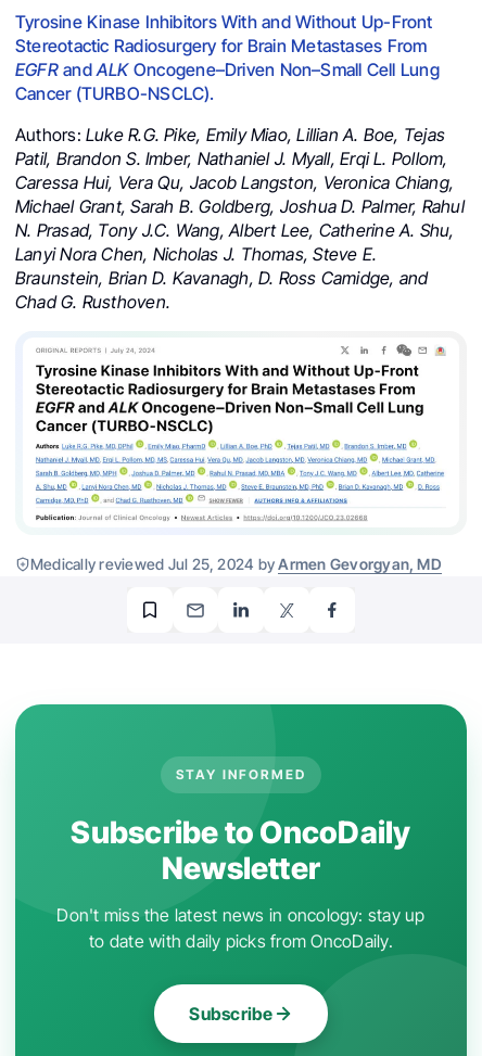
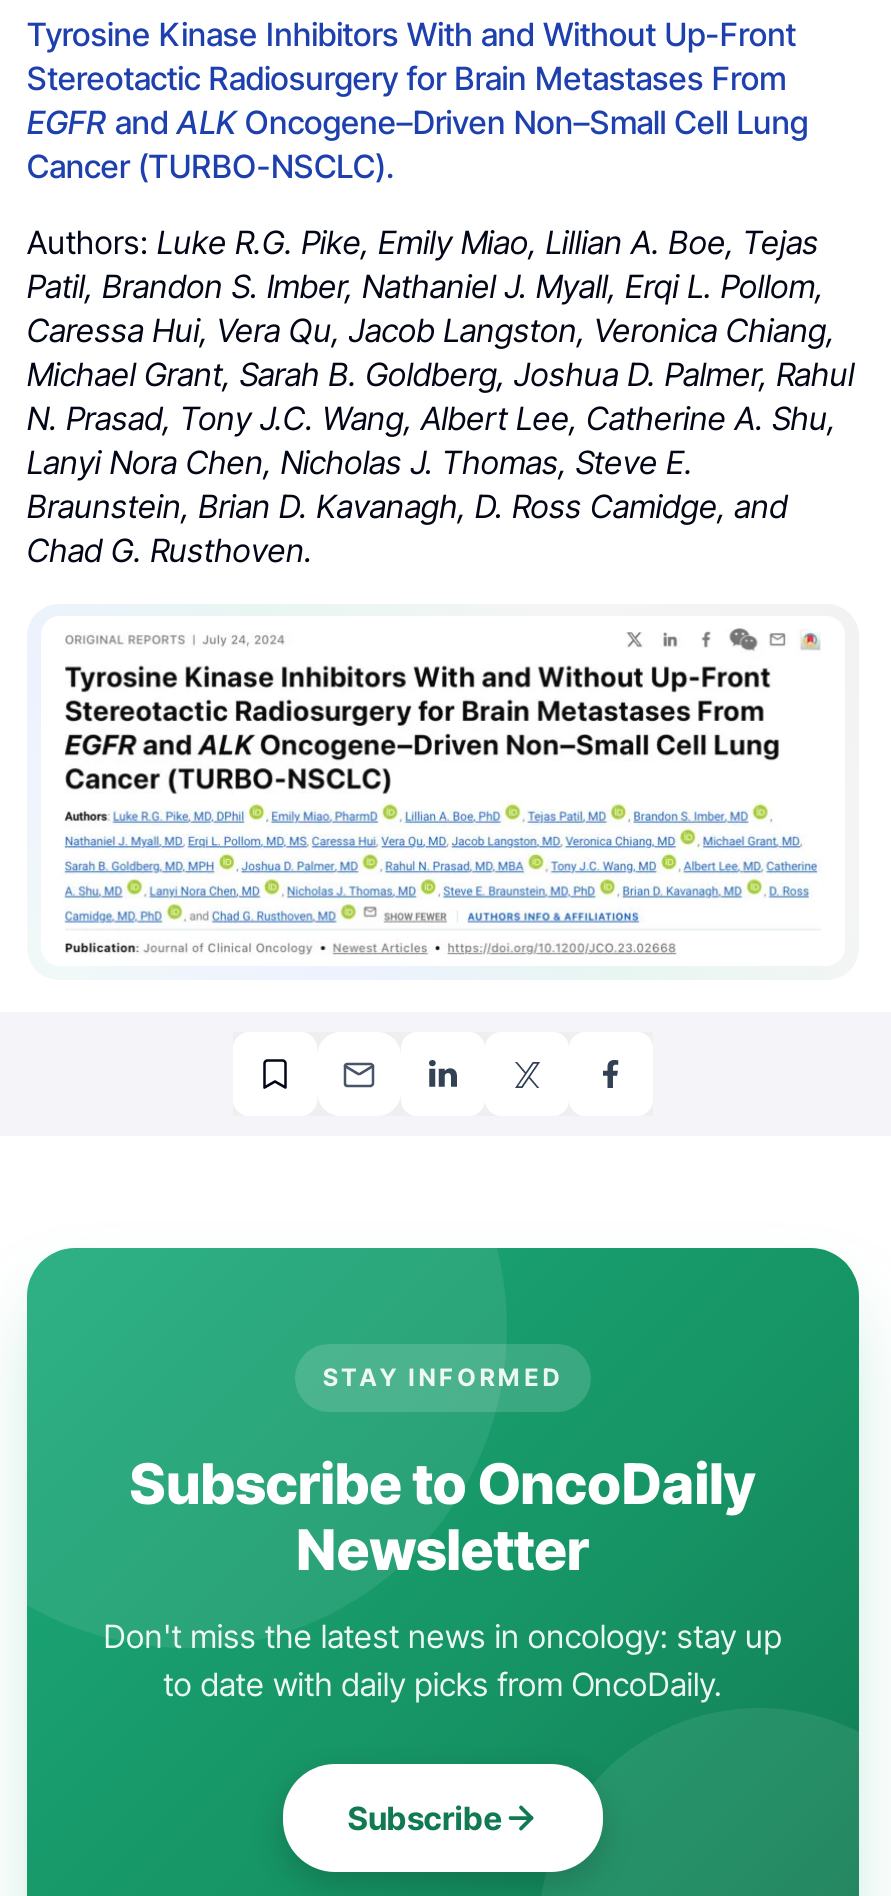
- Medically reviewed Jul 25, 2024 by Armen Gevorgyan, MD
